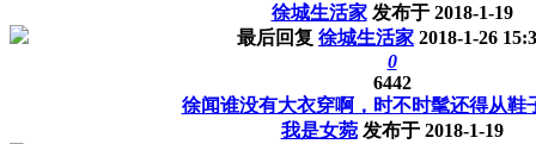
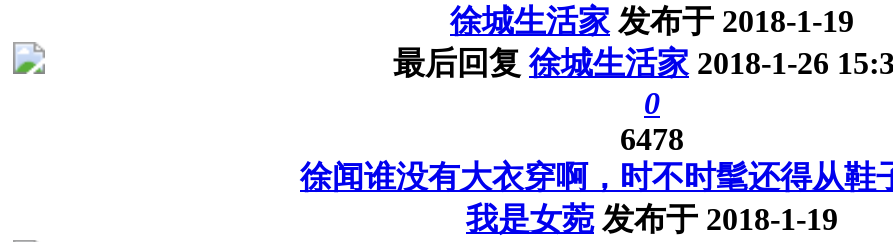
- 6442
+ 6478
